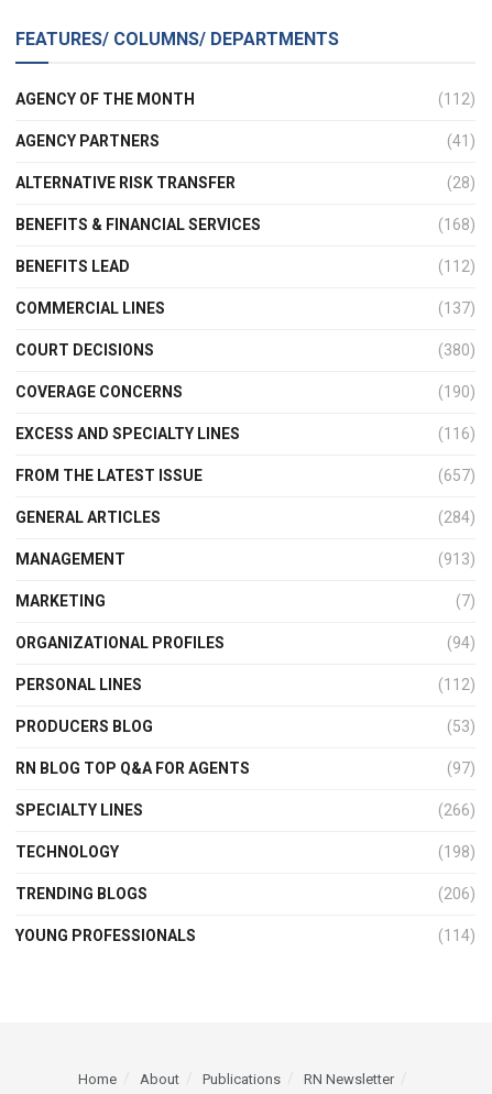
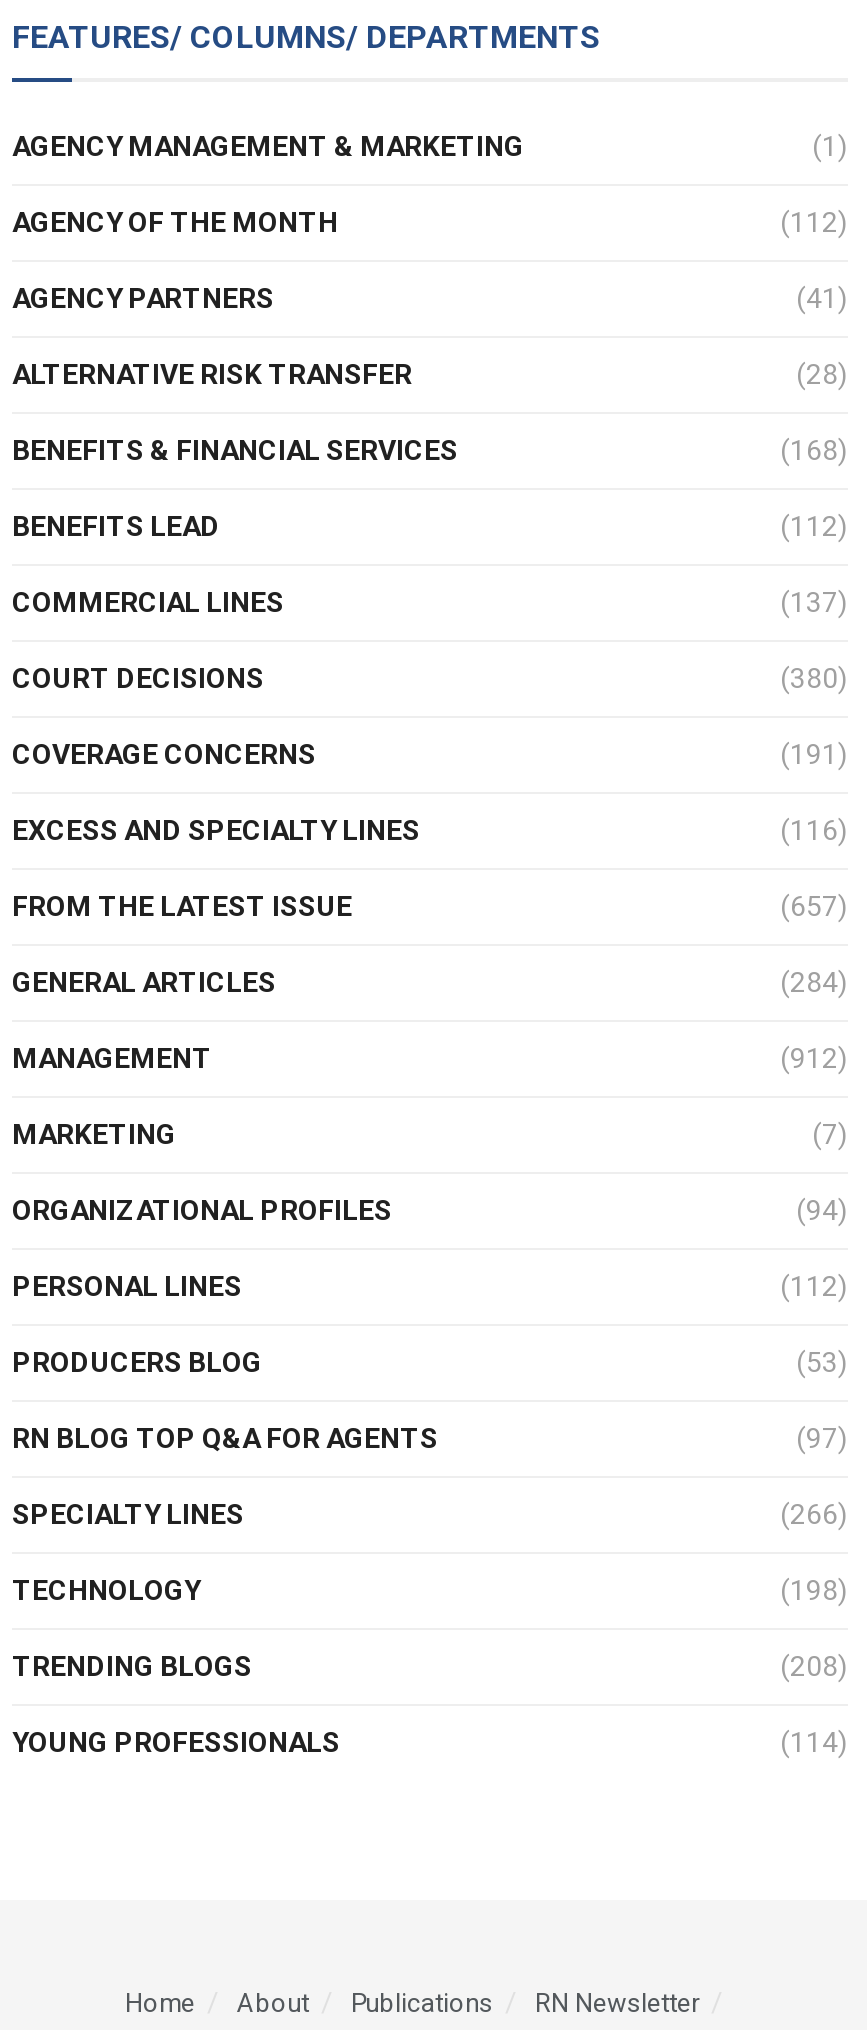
+ AGENCY MANAGEMENT & MARKETING
+ (1)

- (190)
+ (191)

- (913)
+ (912)

- (206)
+ (208)
